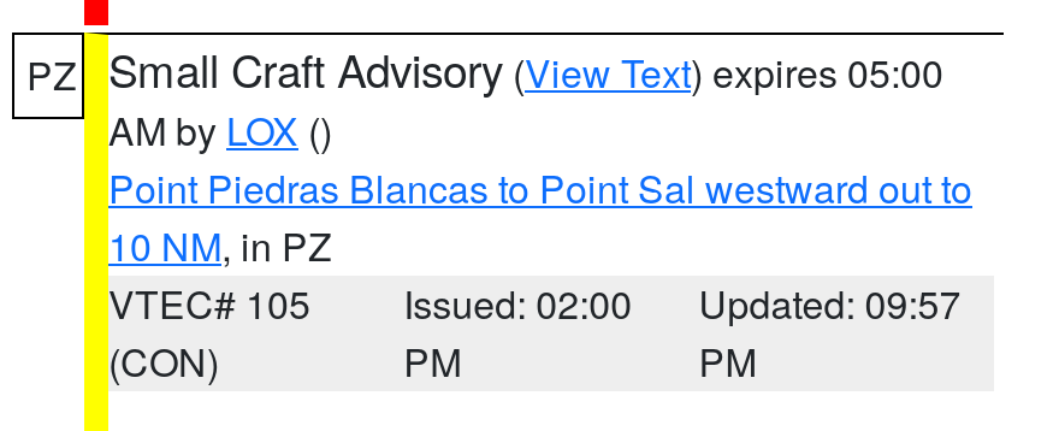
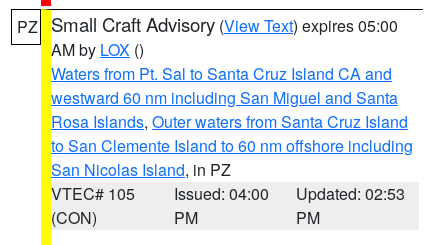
- Point Piedras Blancas to Point Sal westward out to
- 10 NM, in PZ
+ Waters from Pt. Sal to Santa Cruz Island CA and
+ westward 60 nm including San Miguel and Santa
+ Rosa Islands, Outer waters from Santa Cruz Island
+ to San Clemente Island to 60 nm offshore including
+ San Nicolas Island, in PZ

- Issued: 02:00
+ Issued: 04:00

- Updated: 09:57
+ Updated: 02:53
